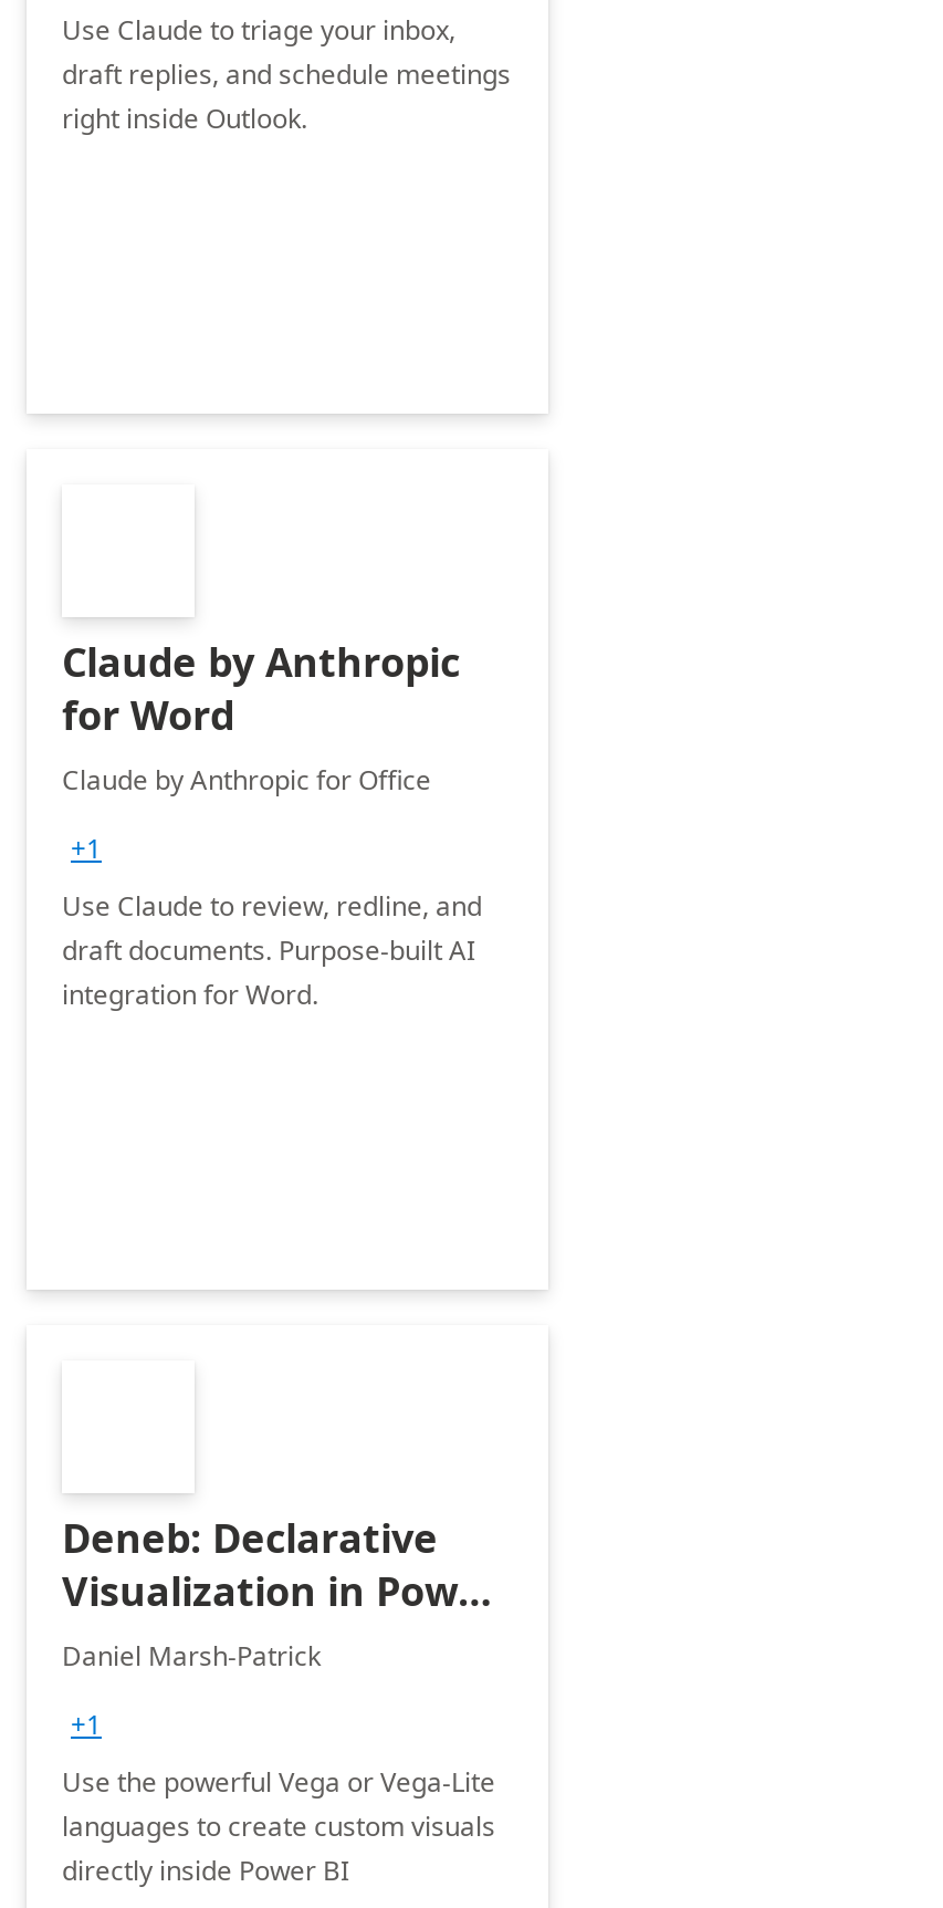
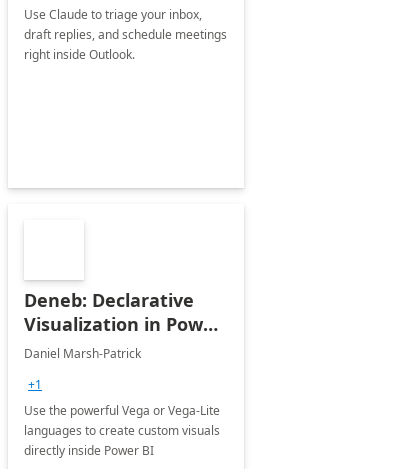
- Claude by Anthropic
- for Word
- Claude by Anthropic for Office
- +1
- Use Claude to review, redline, and
- draft documents. Purpose-built AI
- integration for Word.
